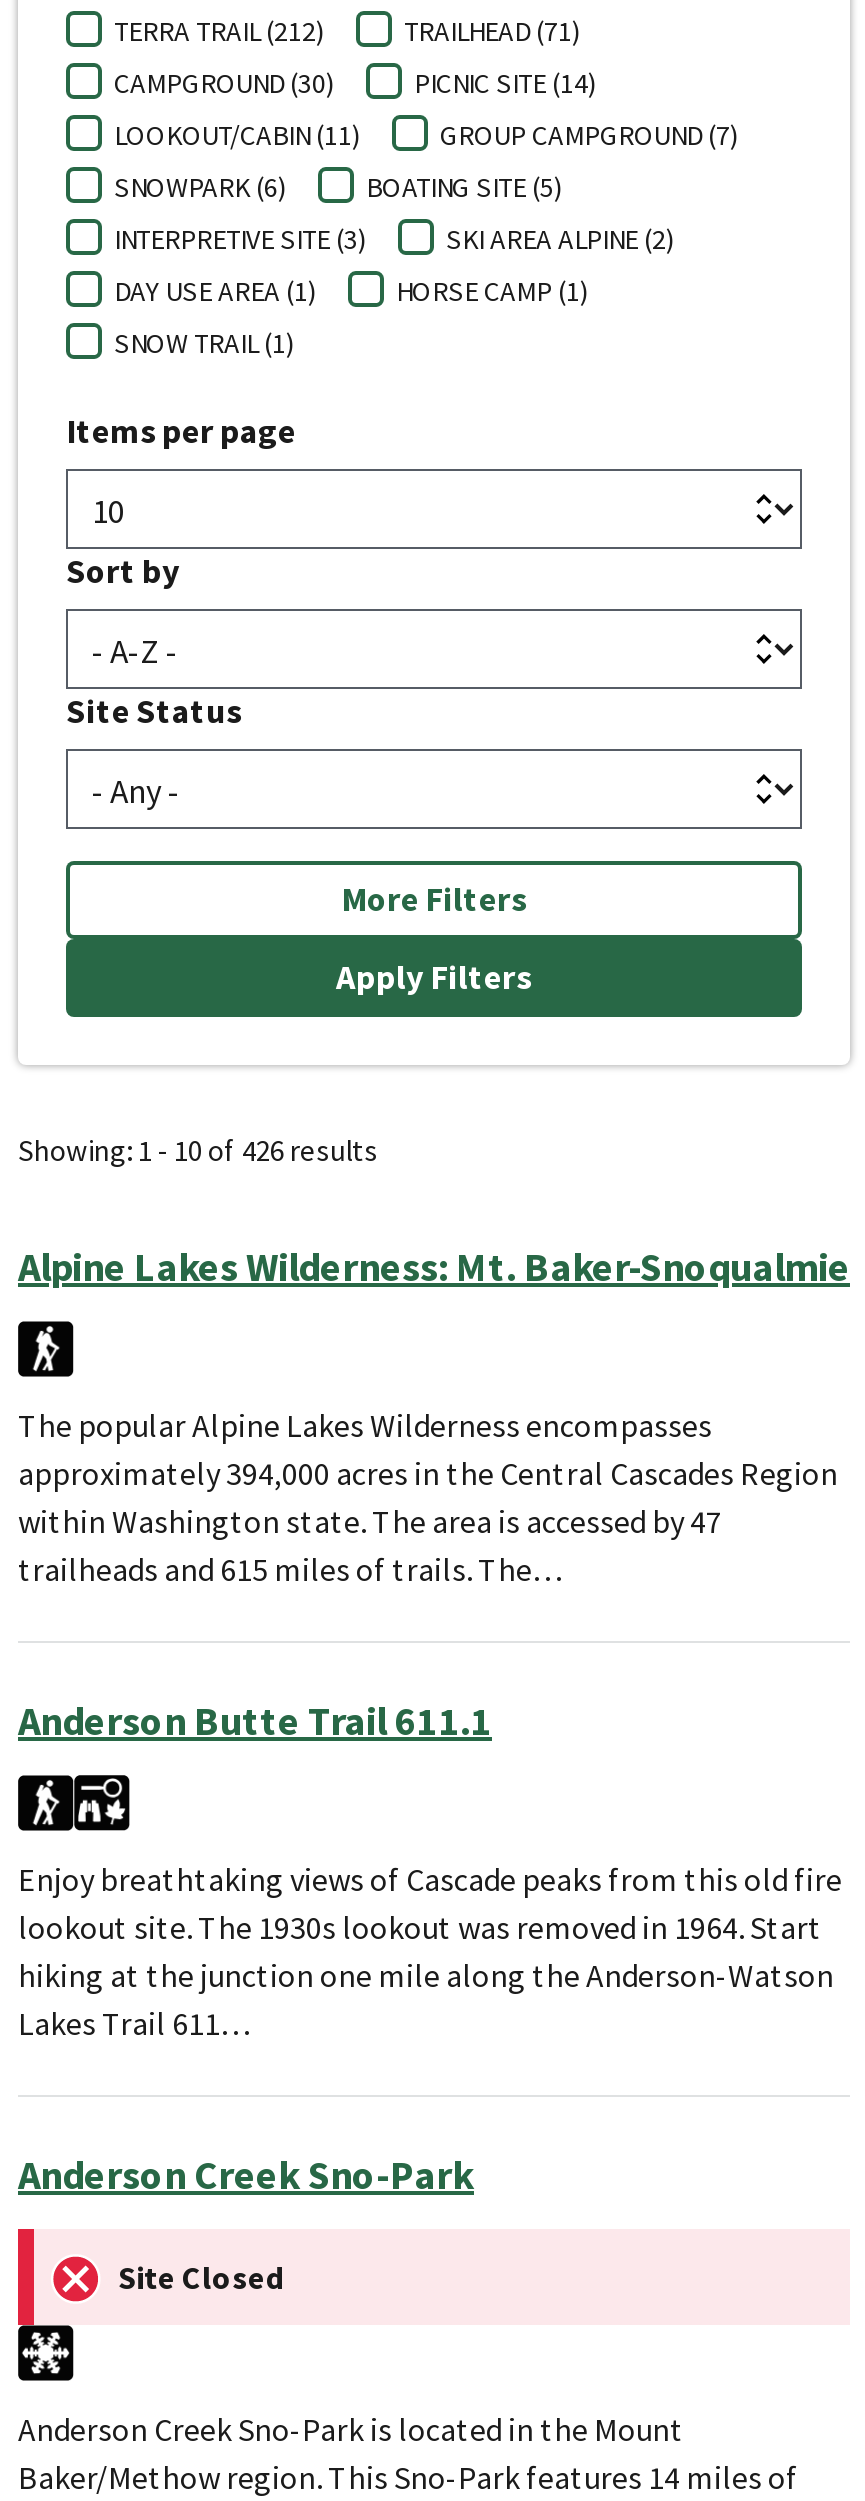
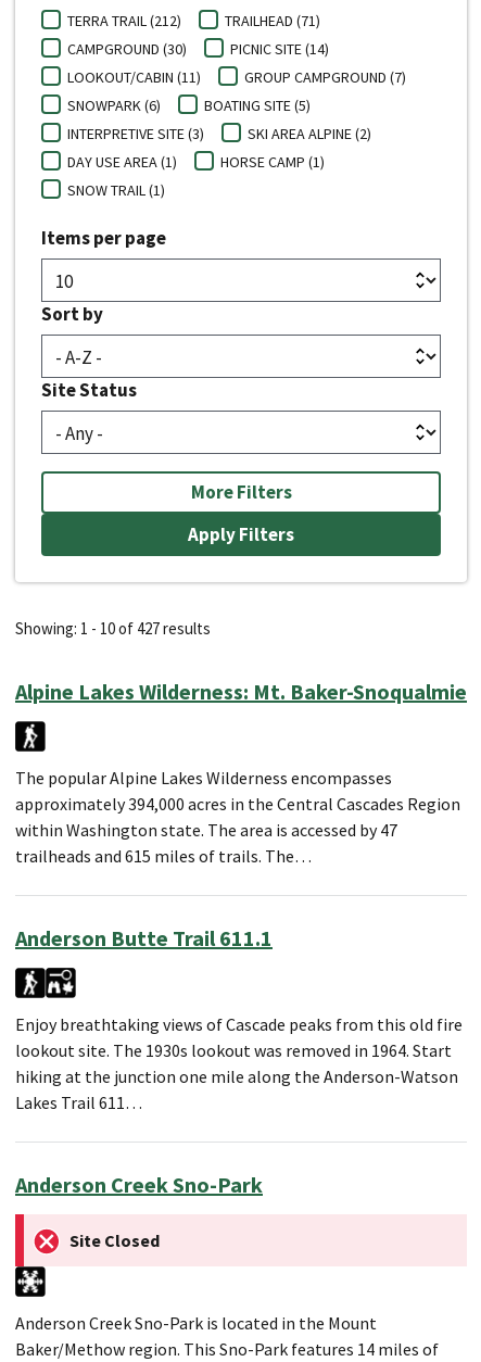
- Showing: 1 - 10 of 426 results
+ Showing: 1 - 10 of 427 results
